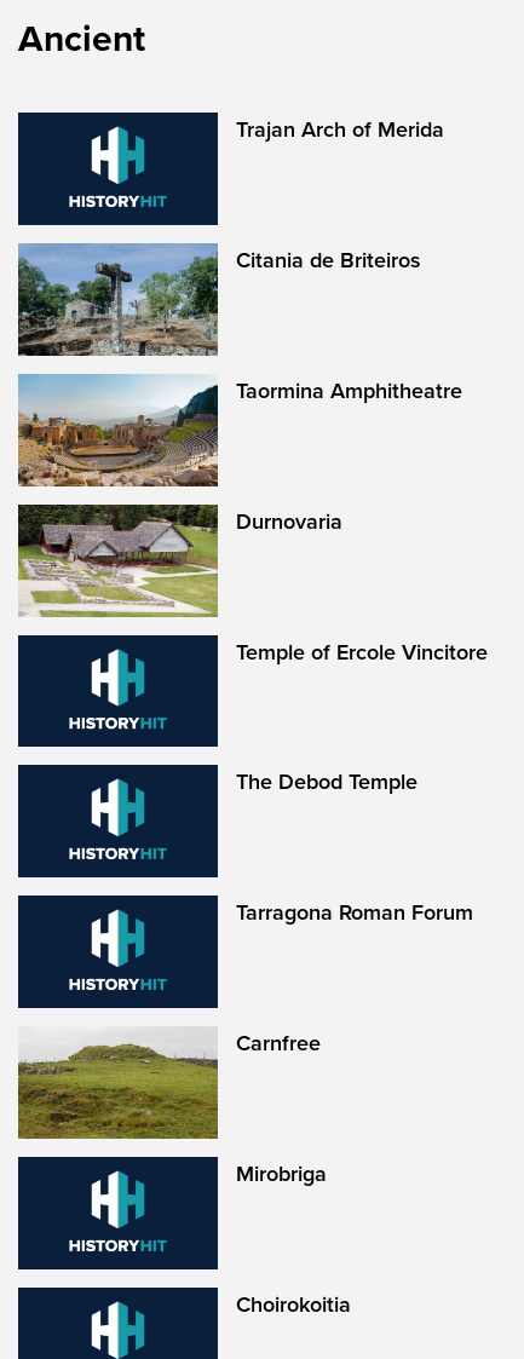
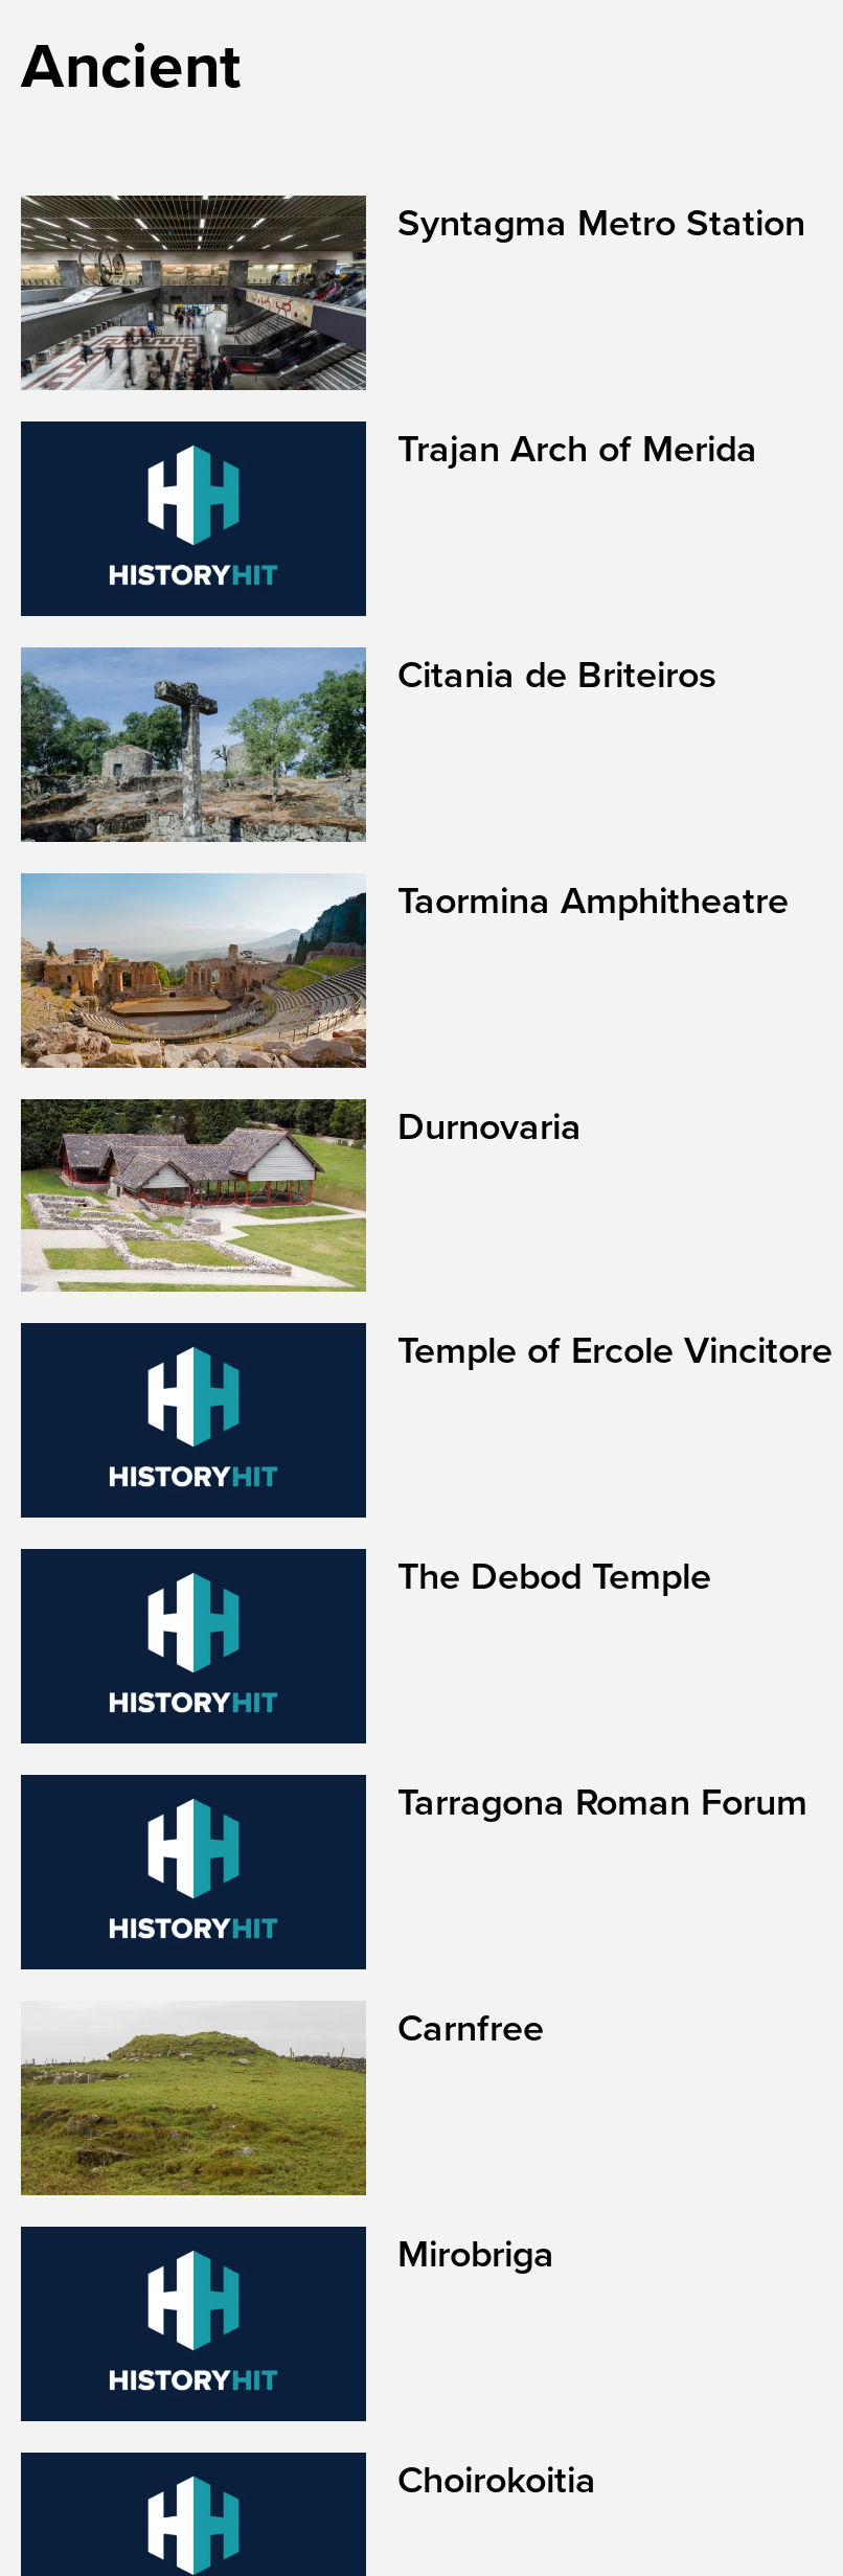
+ [image]
+ Syntagma Metro Station
